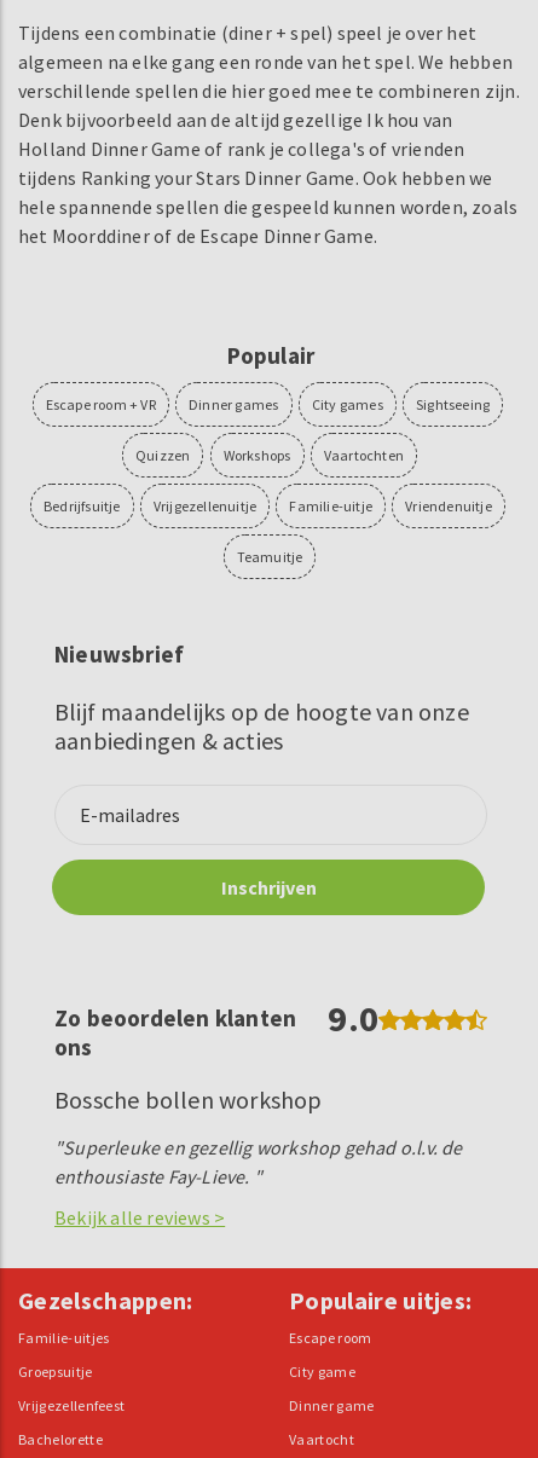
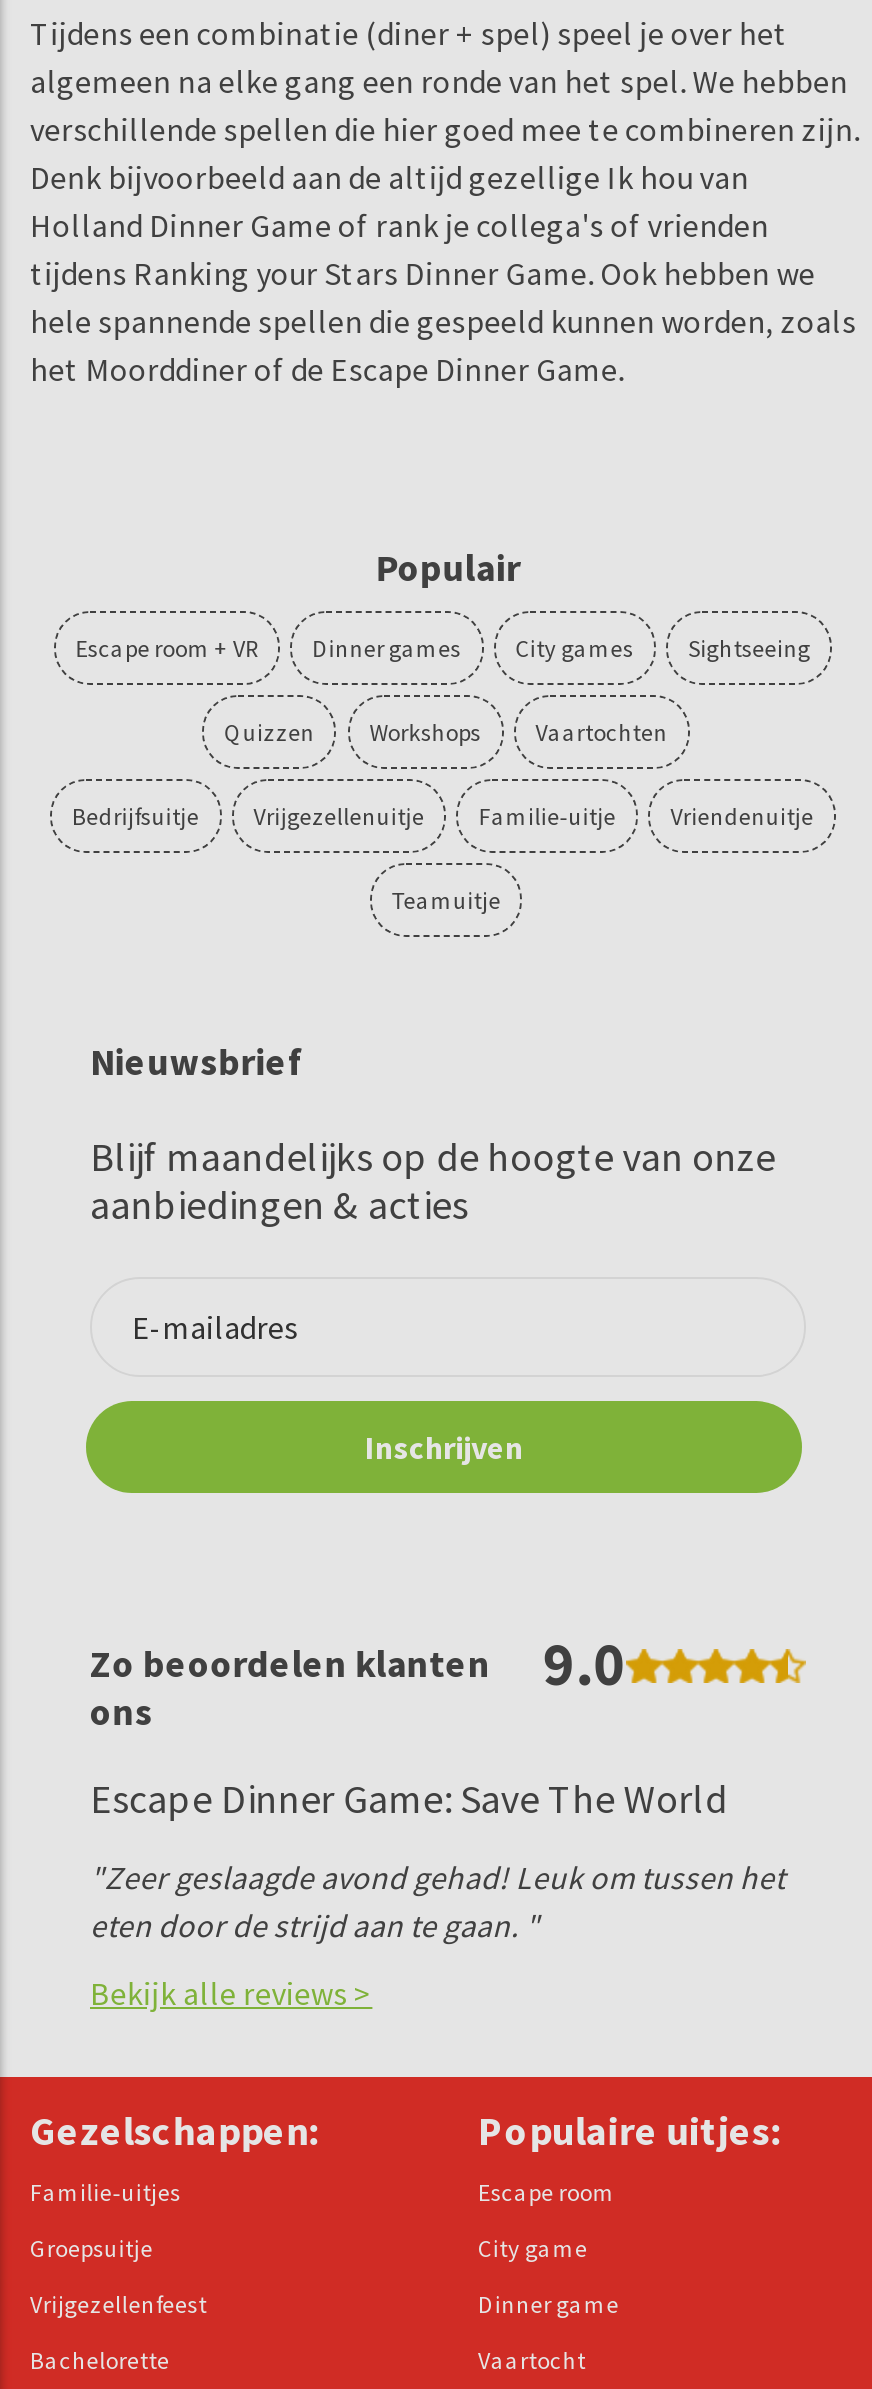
- Bossche bollen workshop
+ Escape Dinner Game: Save The World

- "Superleuke en gezellig workshop gehad o.l.v. de
- enthousiaste Fay-Lieve. "
+ "Zeer geslaagde avond gehad! Leuk om tussen het
+ eten door de strijd aan te gaan. "
